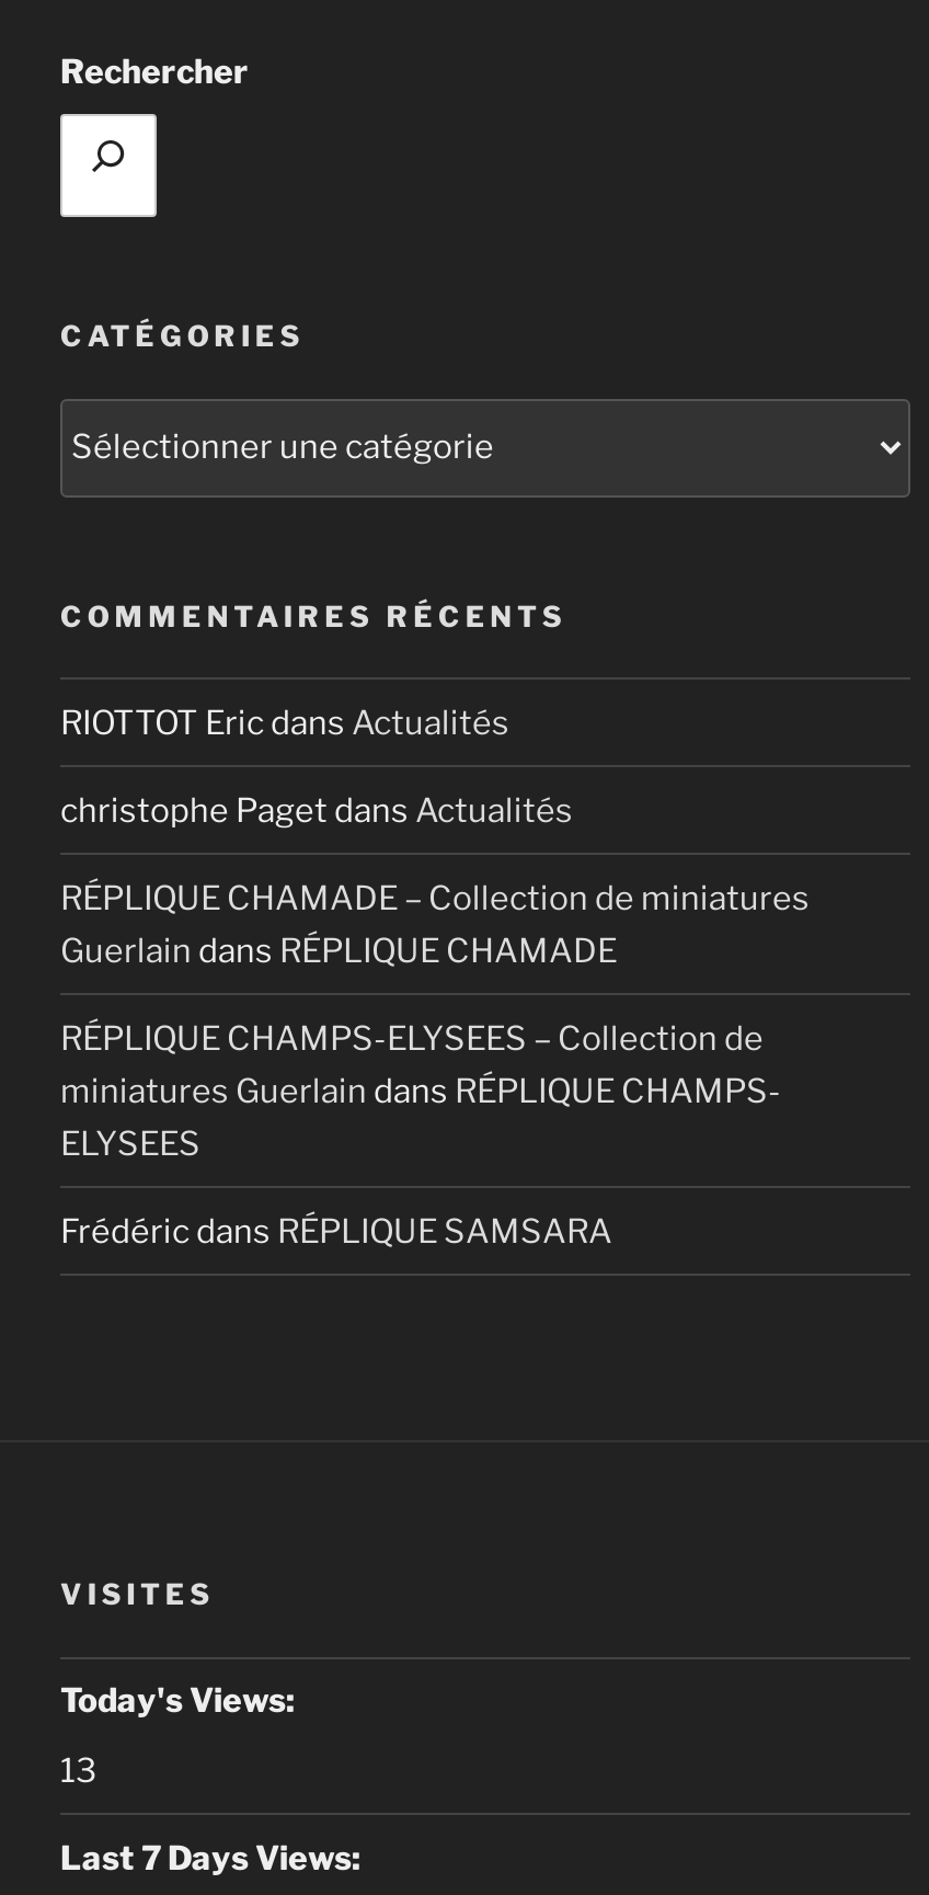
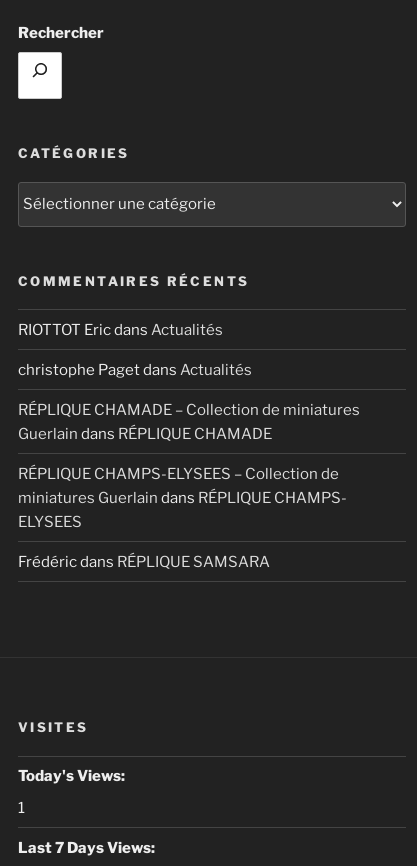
- 13
+ 1
